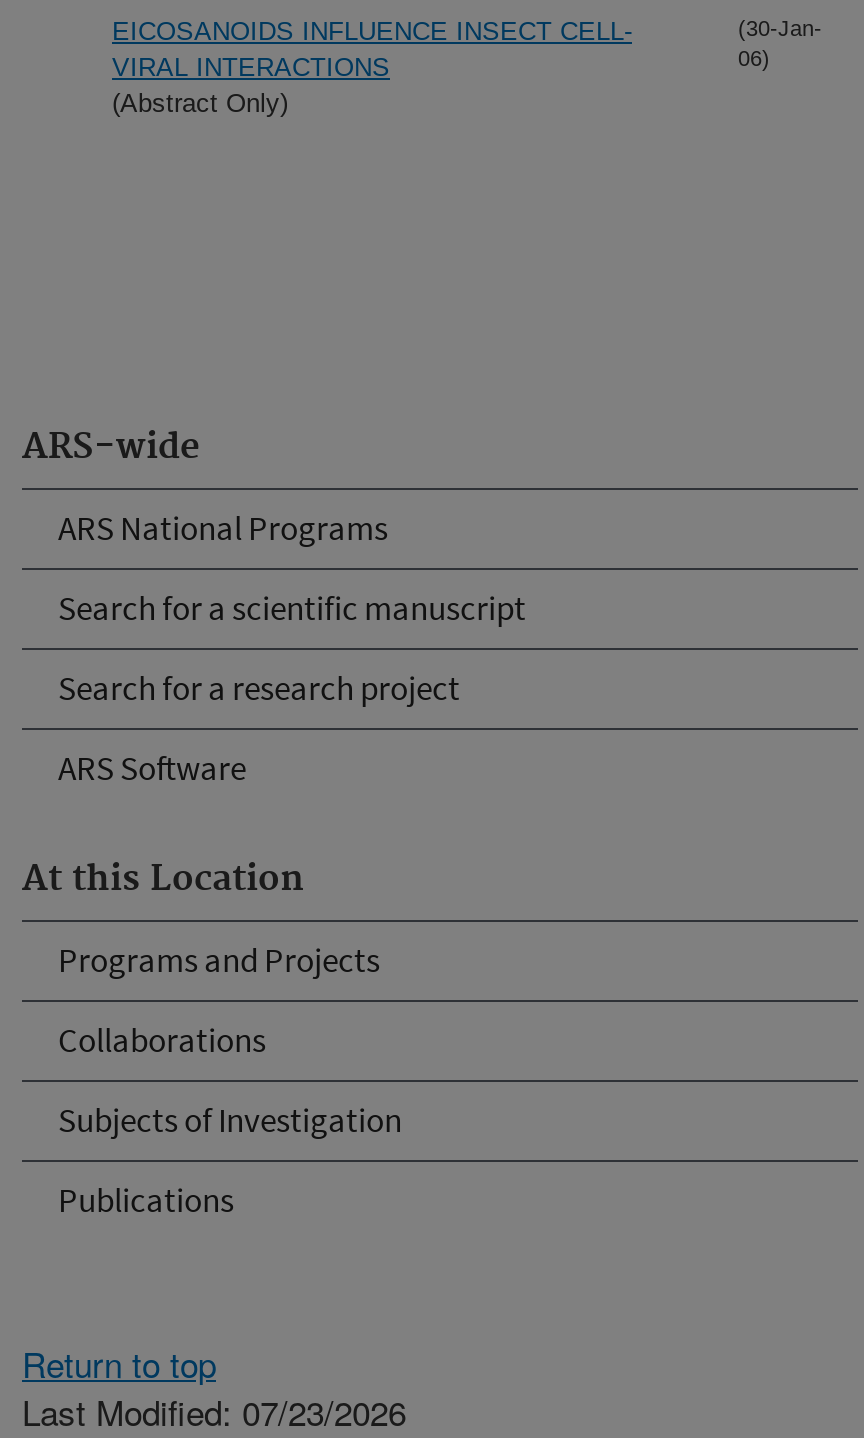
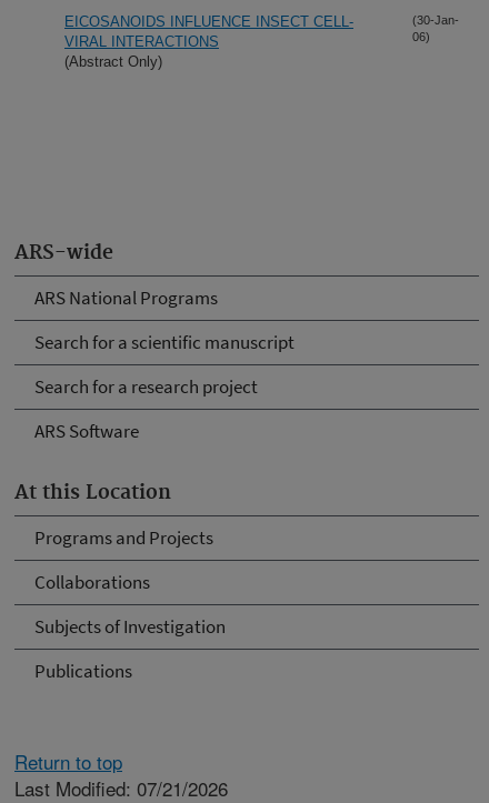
- Last Modified: 07/23/2026
+ Last Modified: 07/21/2026
